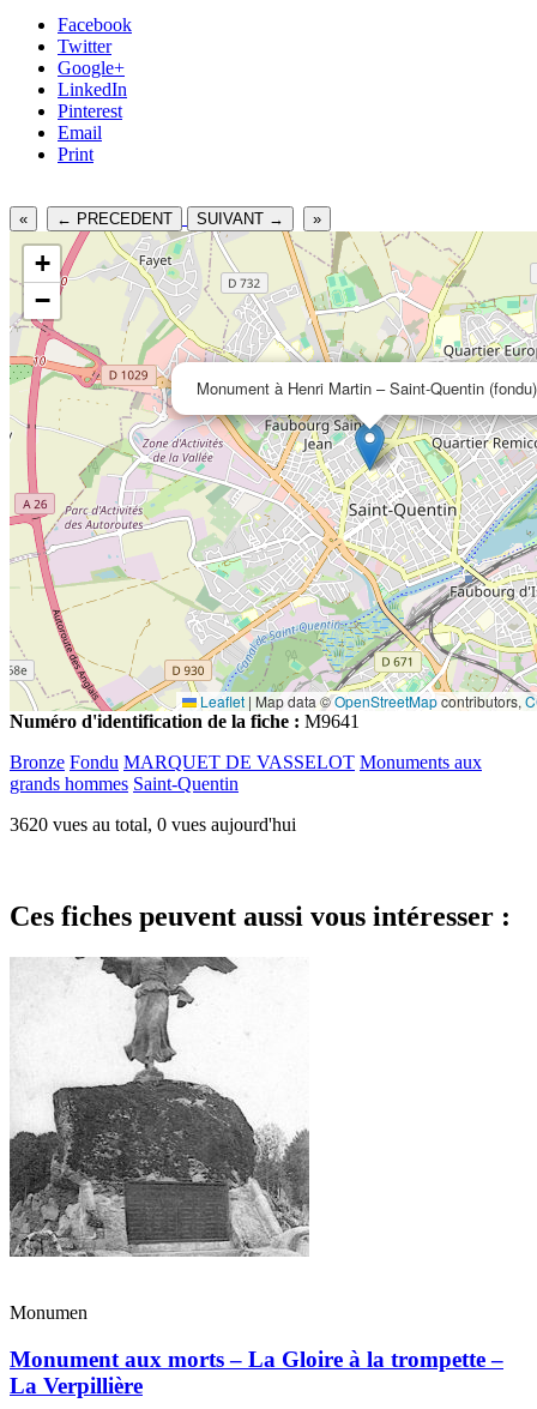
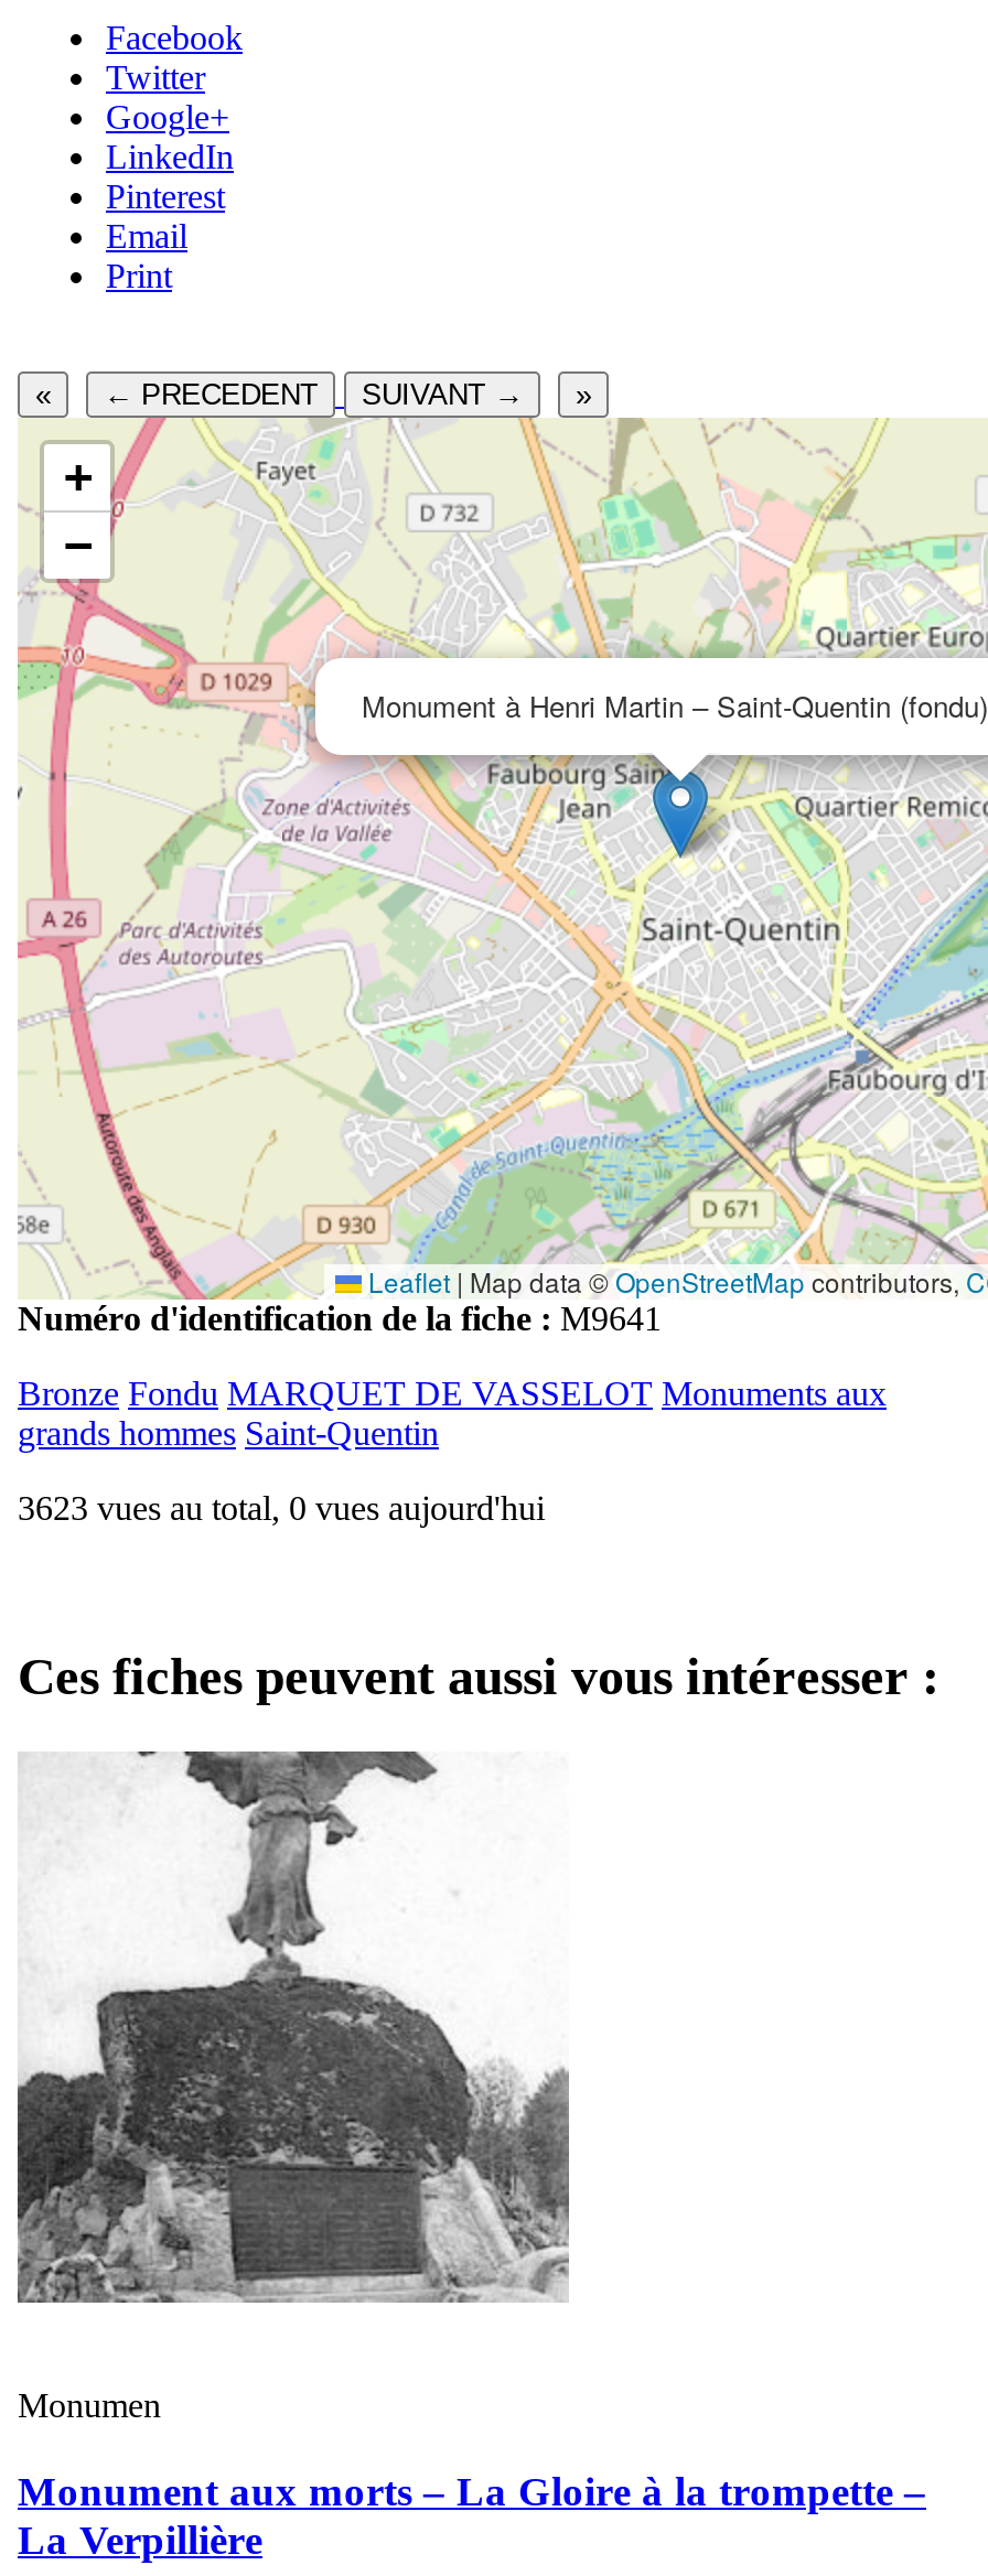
- 3620 vues au total, 0 vues aujourd'hui
+ 3623 vues au total, 0 vues aujourd'hui
